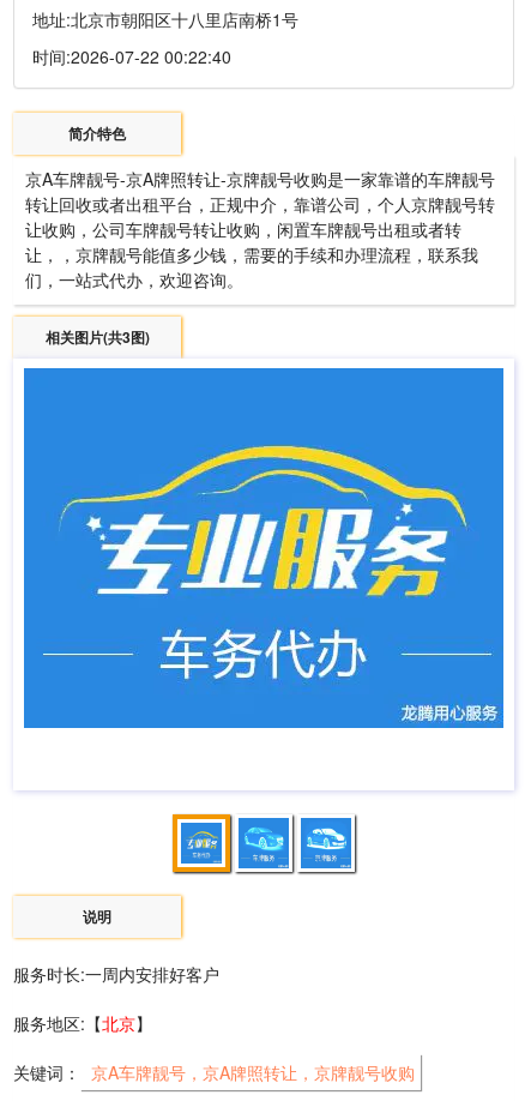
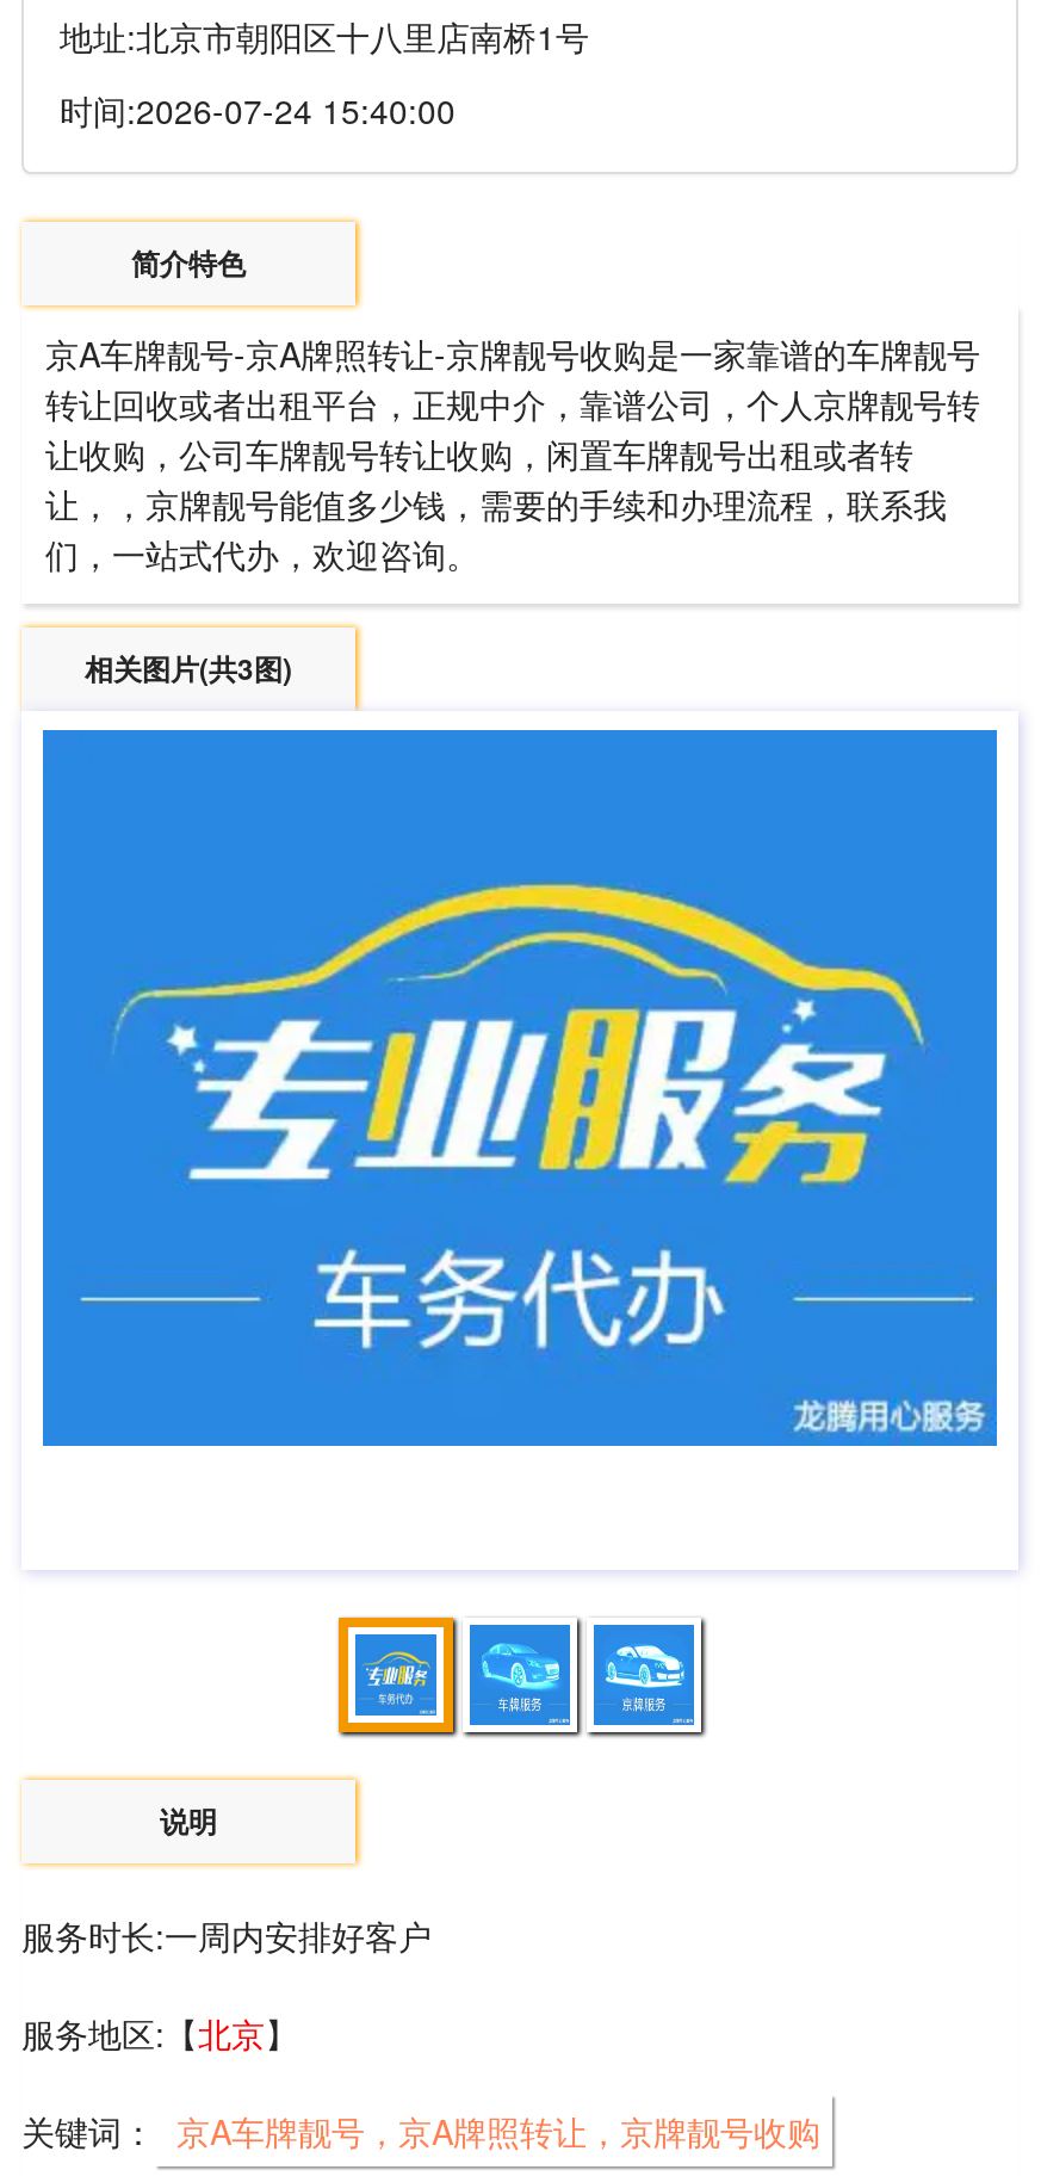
- 时间:2026-07-22 00:22:40
+ 时间:2026-07-24 15:40:00
